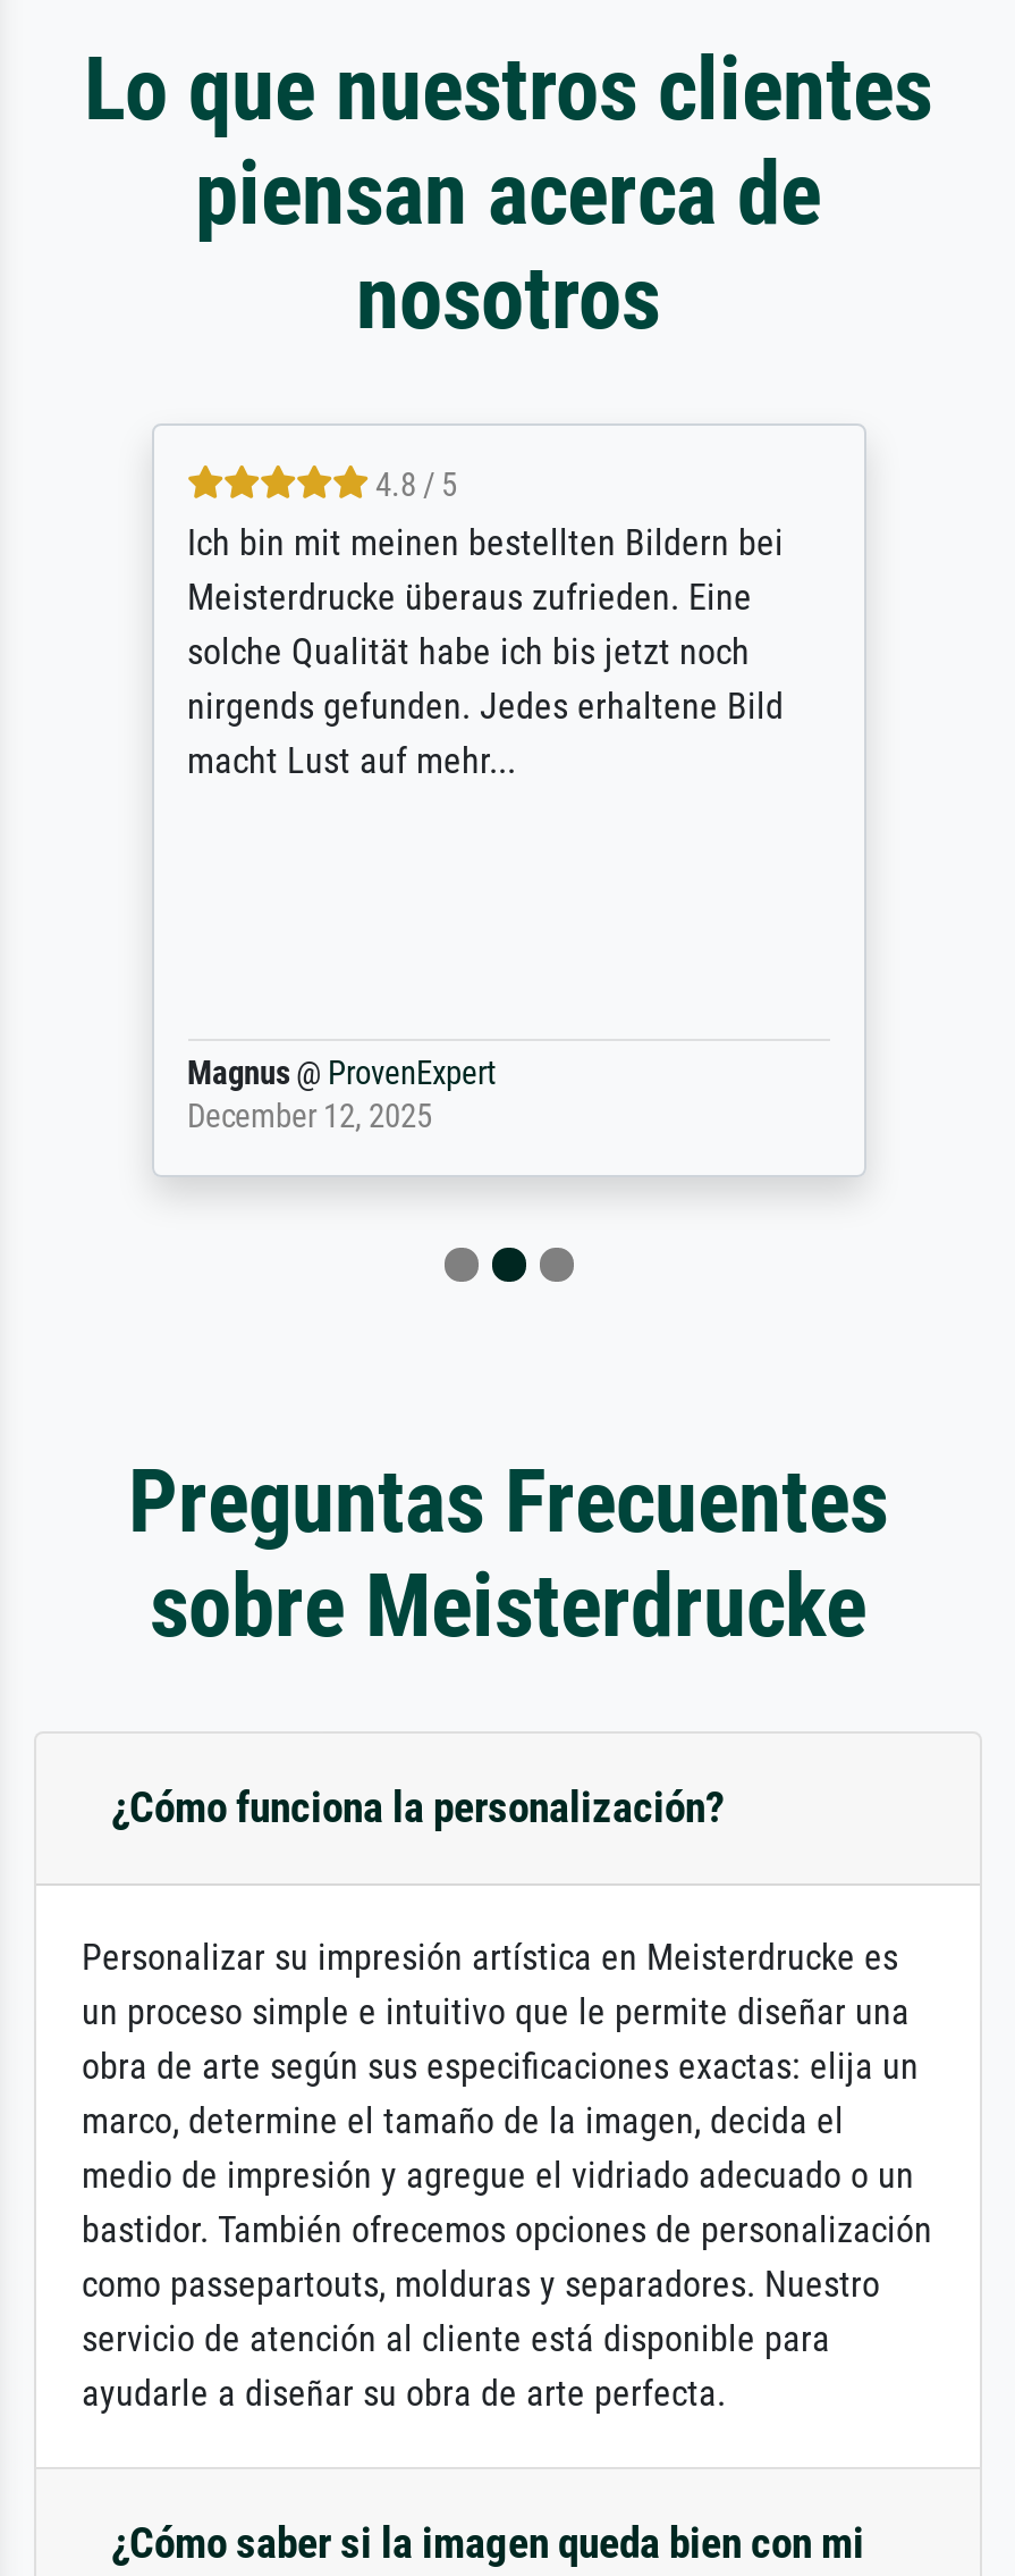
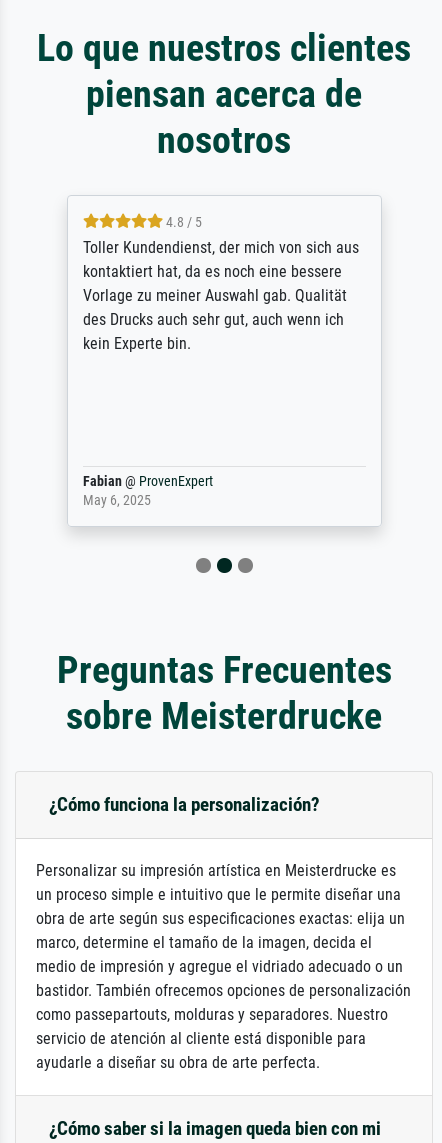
- Ich bin mit meinen bestellten Bildern bei
- Meisterdrucke überaus zufrieden. Eine
- solche Qualität habe ich bis jetzt noch
- nirgends gefunden. Jedes erhaltene Bild
- macht Lust auf mehr...
+ Toller Kundendienst, der mich von sich aus
+ kontaktiert hat, da es noch eine bessere
+ Vorlage zu meiner Auswahl gab. Qualität
+ des Drucks auch sehr gut, auch wenn ich
+ kein Experte bin.

- Magnus @ ProvenExpert
- December 12, 2025
+ Fabian @ ProvenExpert
+ May 6, 2025
